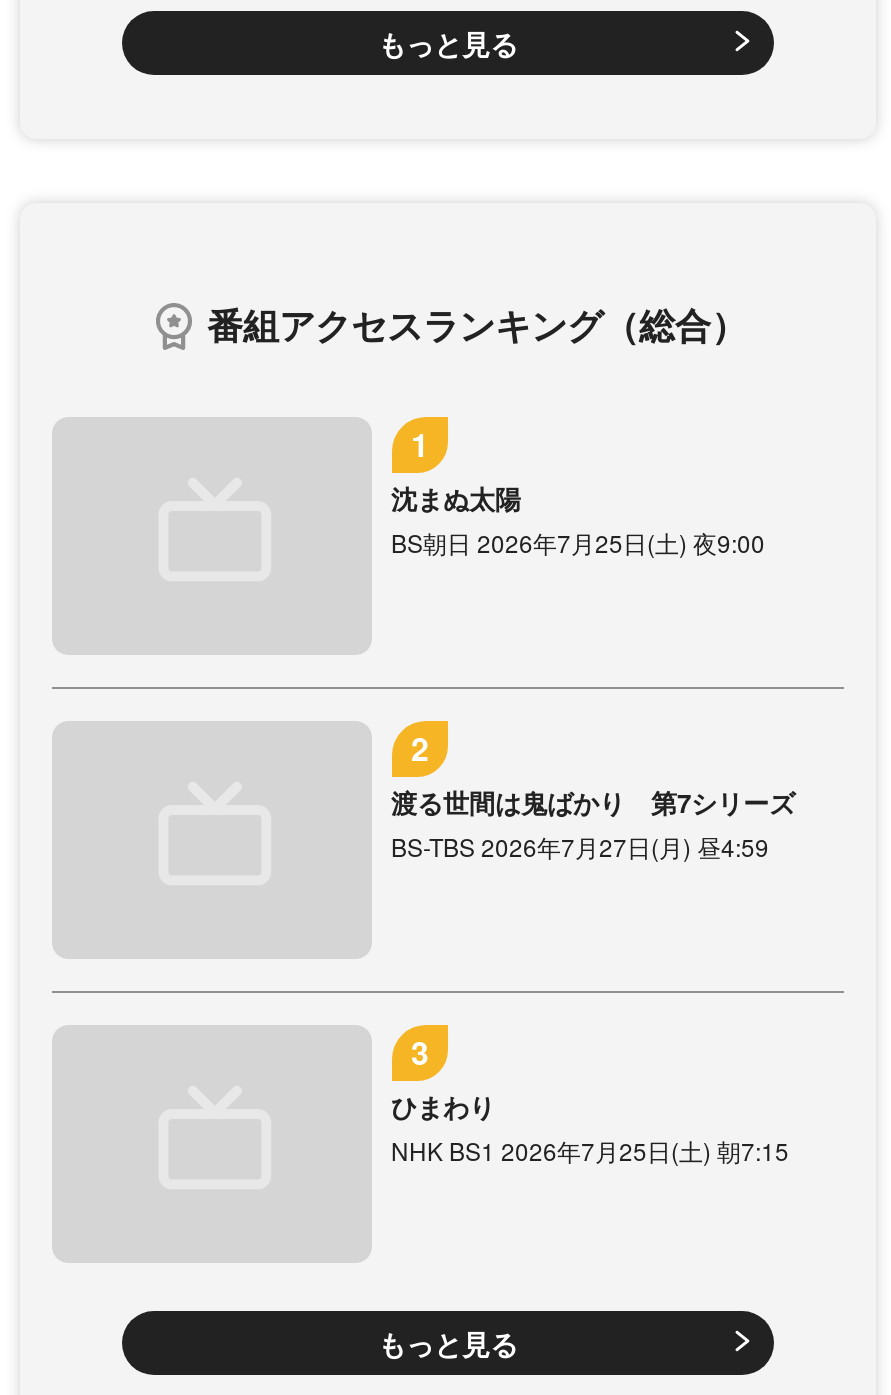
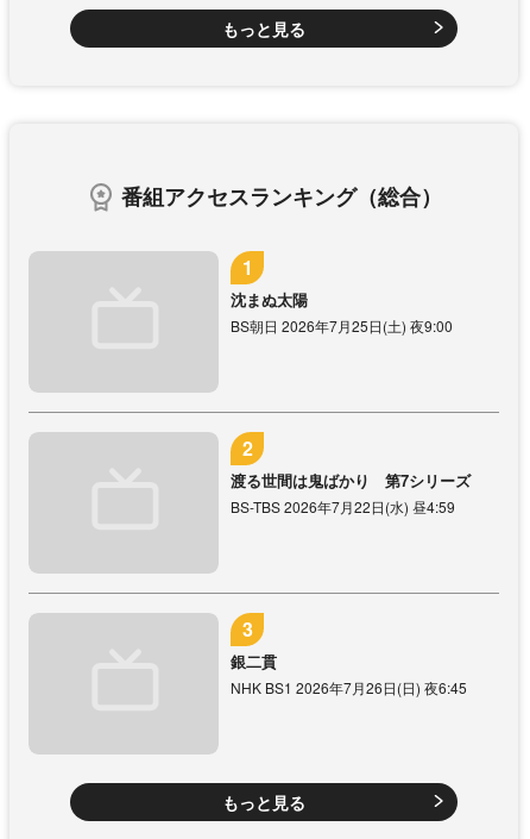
- BS-TBS 2026年7月27日(月) 昼4:59
+ BS-TBS 2026年7月22日(水) 昼4:59

- ひまわり
- NHK BS1 2026年7月25日(土) 朝7:15
+ 銀二貫
+ NHK BS1 2026年7月26日(日) 夜6:45
